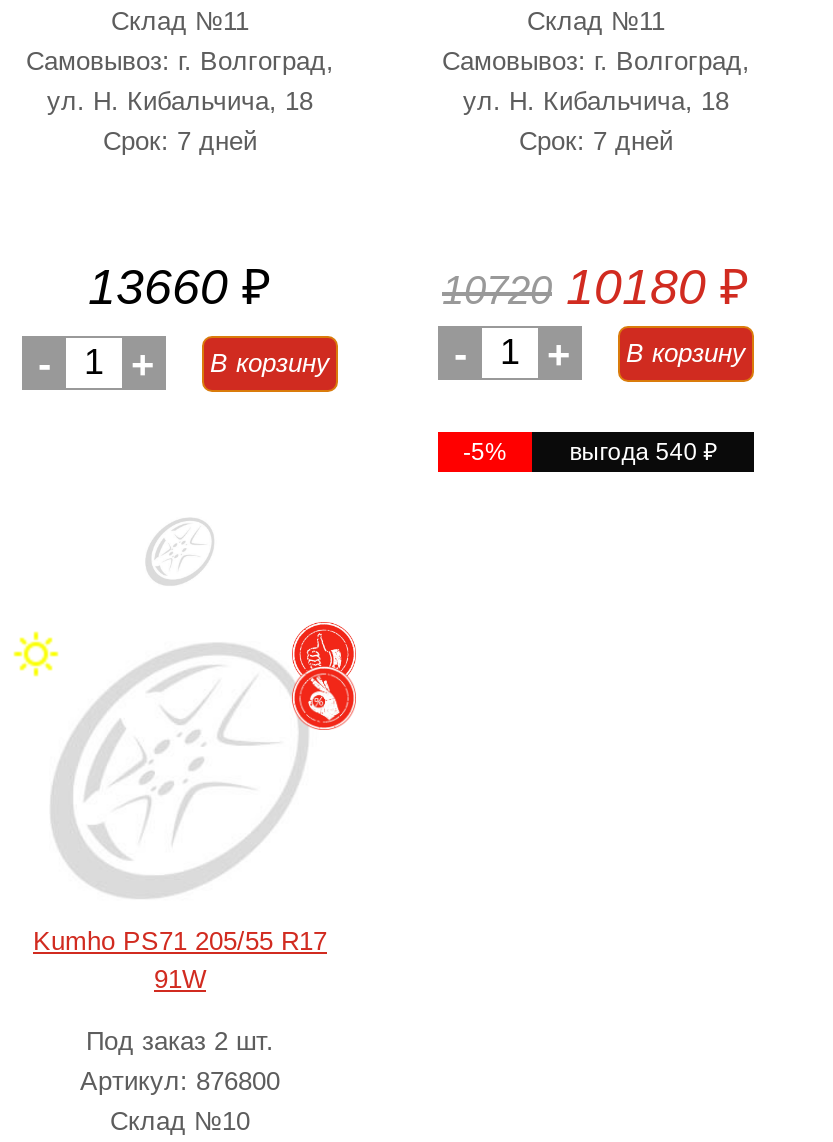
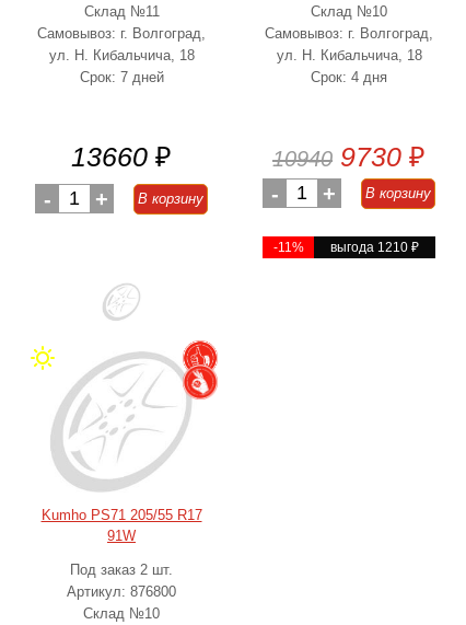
- Склад №11
+ Склад №10

- Срок: 7 дней
+ Срок: 4 дня

- 10720 10180 ₽
+ 10940 9730 ₽

- -5%
+ -11%

- выгода 540 ₽
+ выгода 1210 ₽
